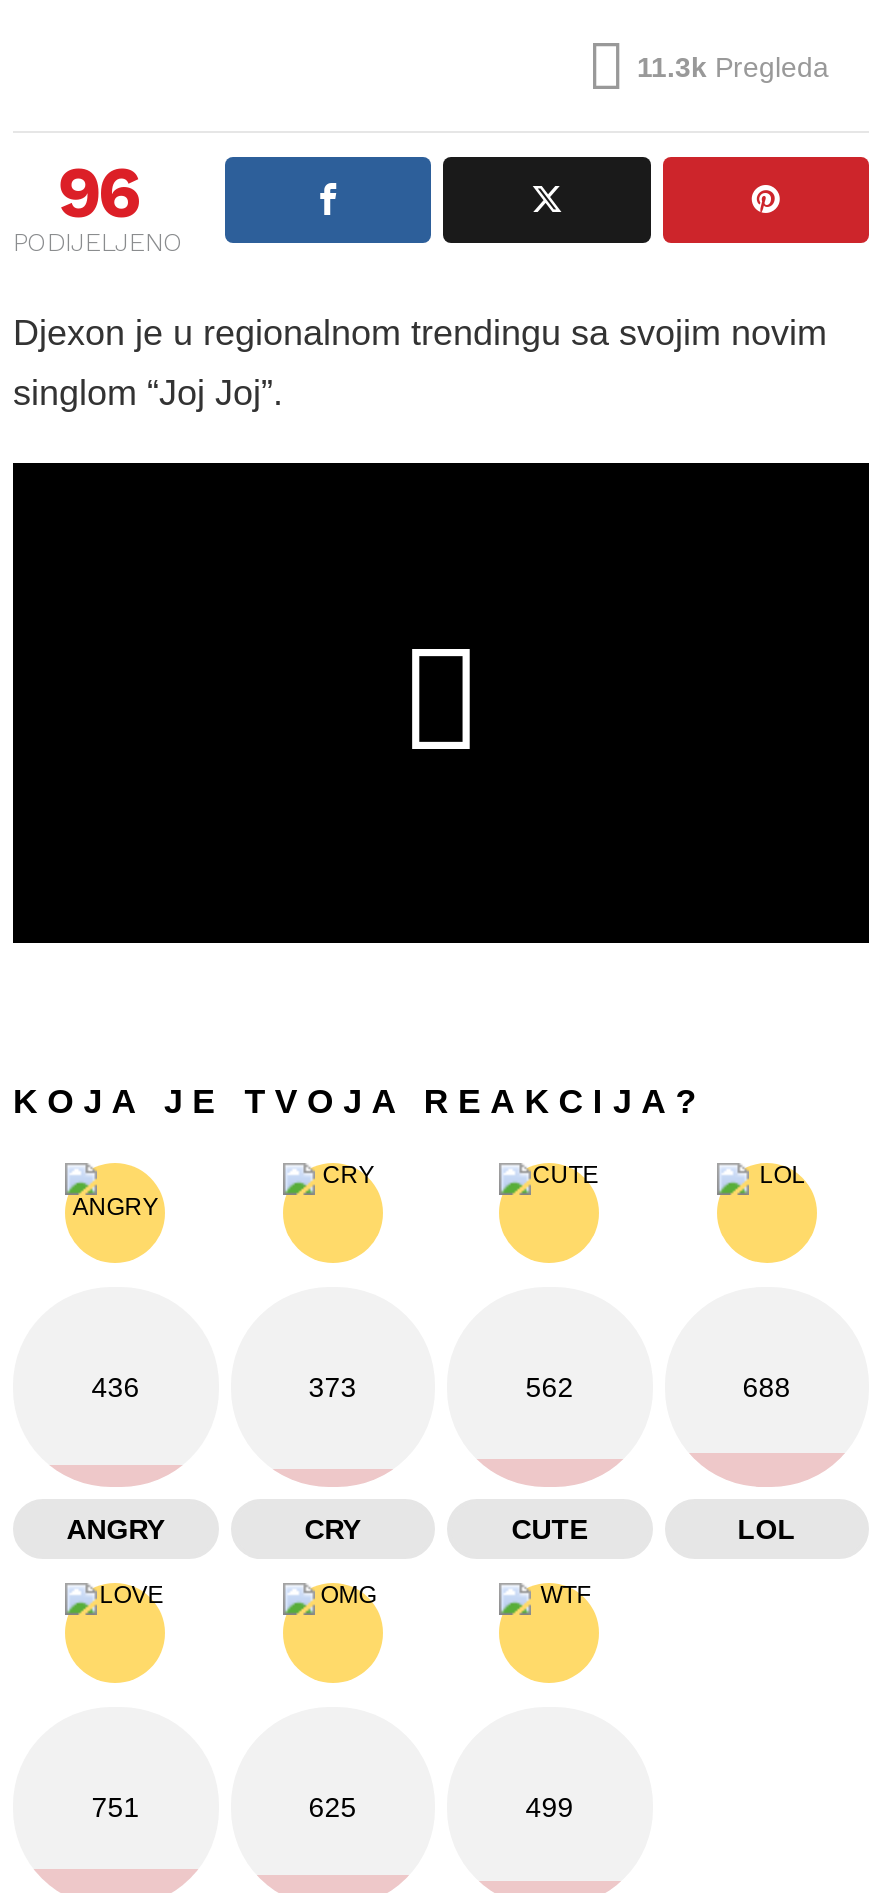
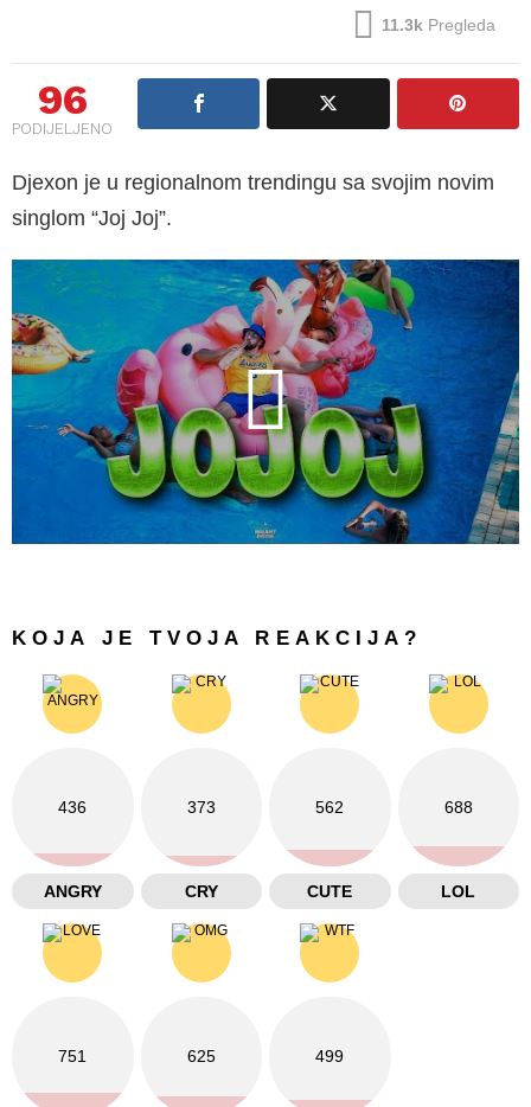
+ [image]
